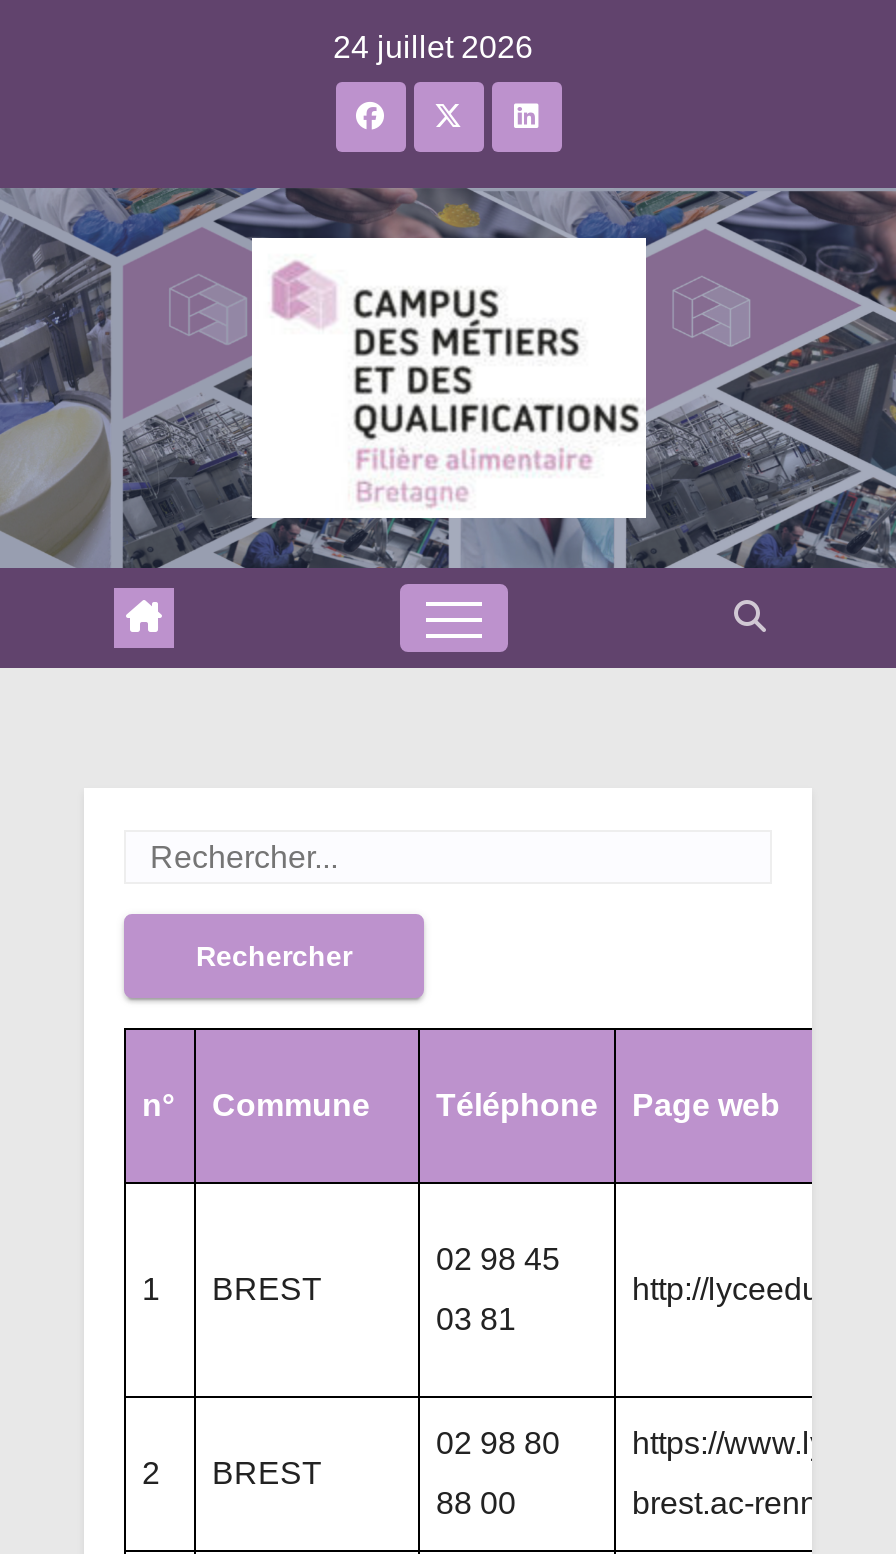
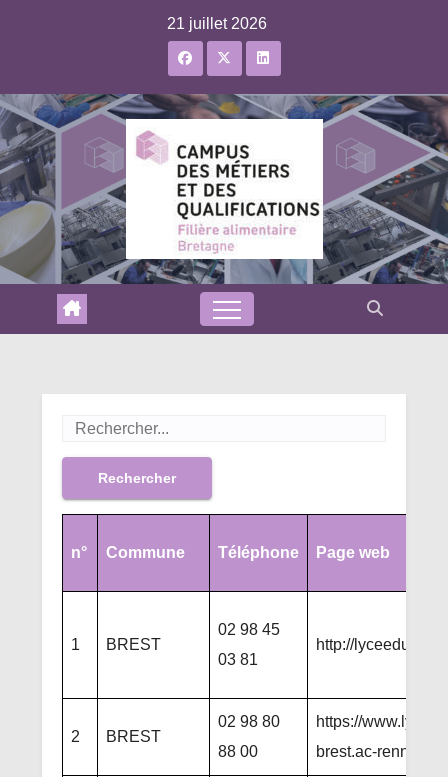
- 24 juillet 2026
+ 21 juillet 2026
